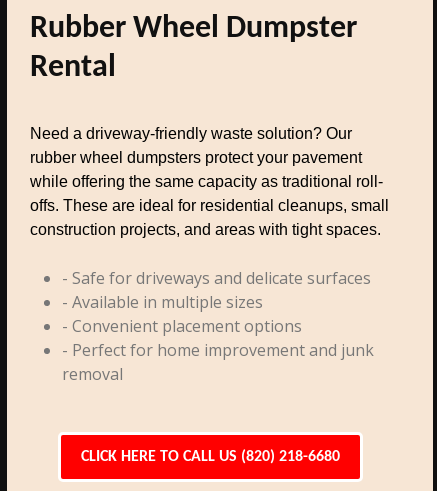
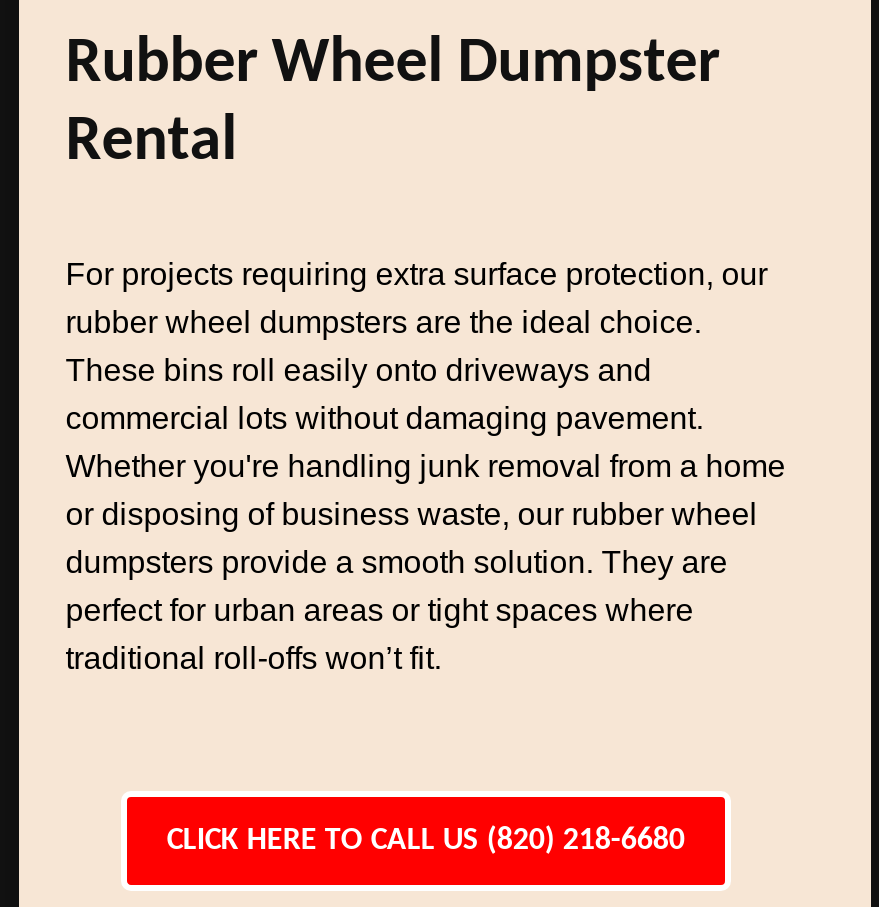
- Need a driveway-friendly waste solution? Our
- rubber wheel dumpsters protect your pavement
- while offering the same capacity as traditional roll-
- offs. These are ideal for residential cleanups, small
- construction projects, and areas with tight spaces.
- - Safe for driveways and delicate surfaces
- - Available in multiple sizes
- - Convenient placement options
- - Perfect for home improvement and junk
- removal
+ For projects requiring extra surface protection, our
+ rubber wheel dumpsters are the ideal choice.
+ These bins roll easily onto driveways and
+ commercial lots without damaging pavement.
+ Whether you're handling junk removal from a home
+ or disposing of business waste, our rubber wheel
+ dumpsters provide a smooth solution. They are
+ perfect for urban areas or tight spaces where
+ traditional roll-offs won’t fit.
